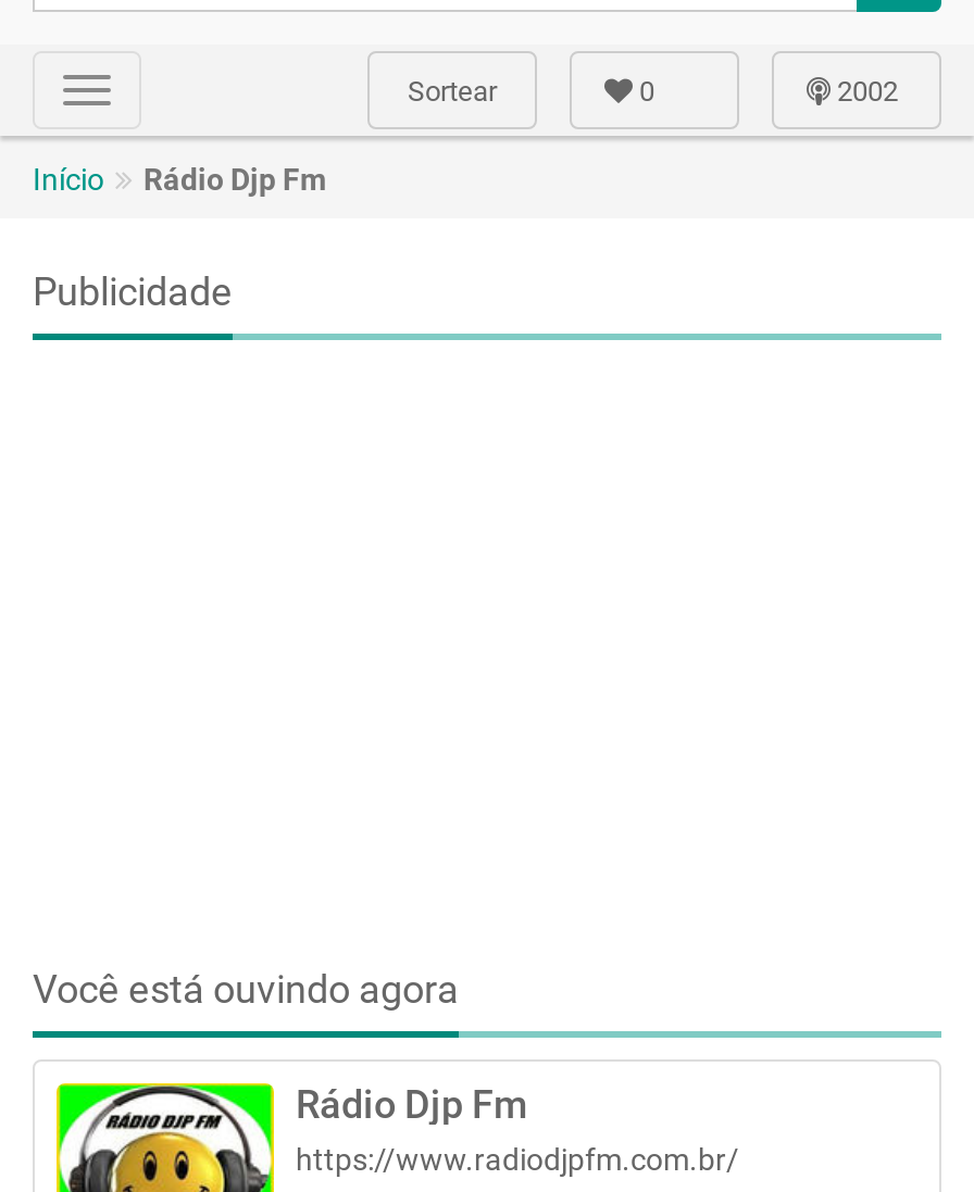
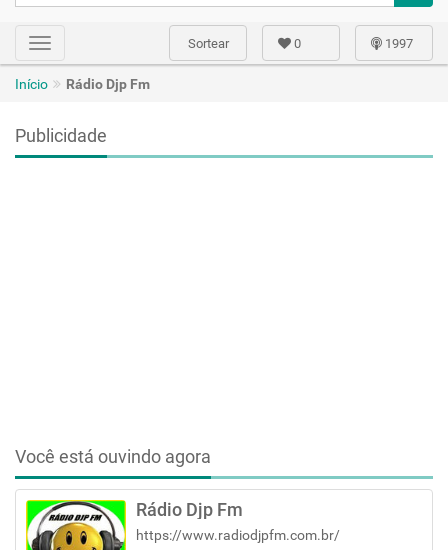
- 2002
+ 1997
